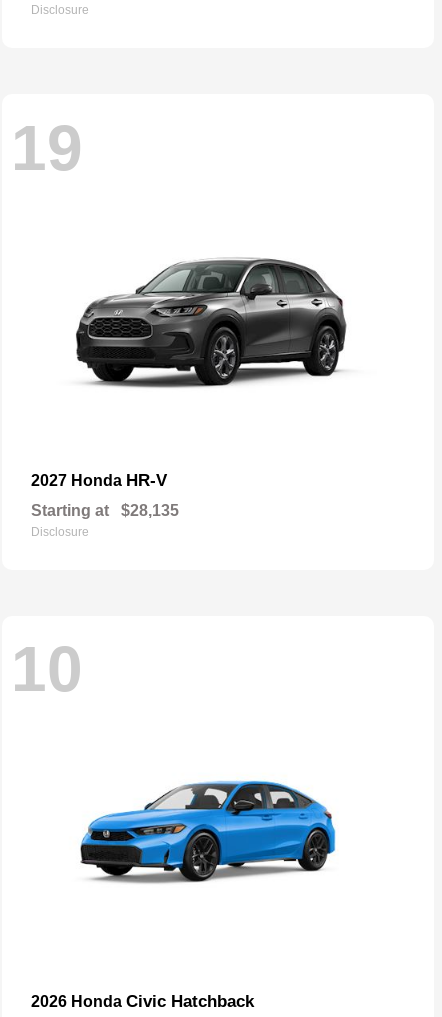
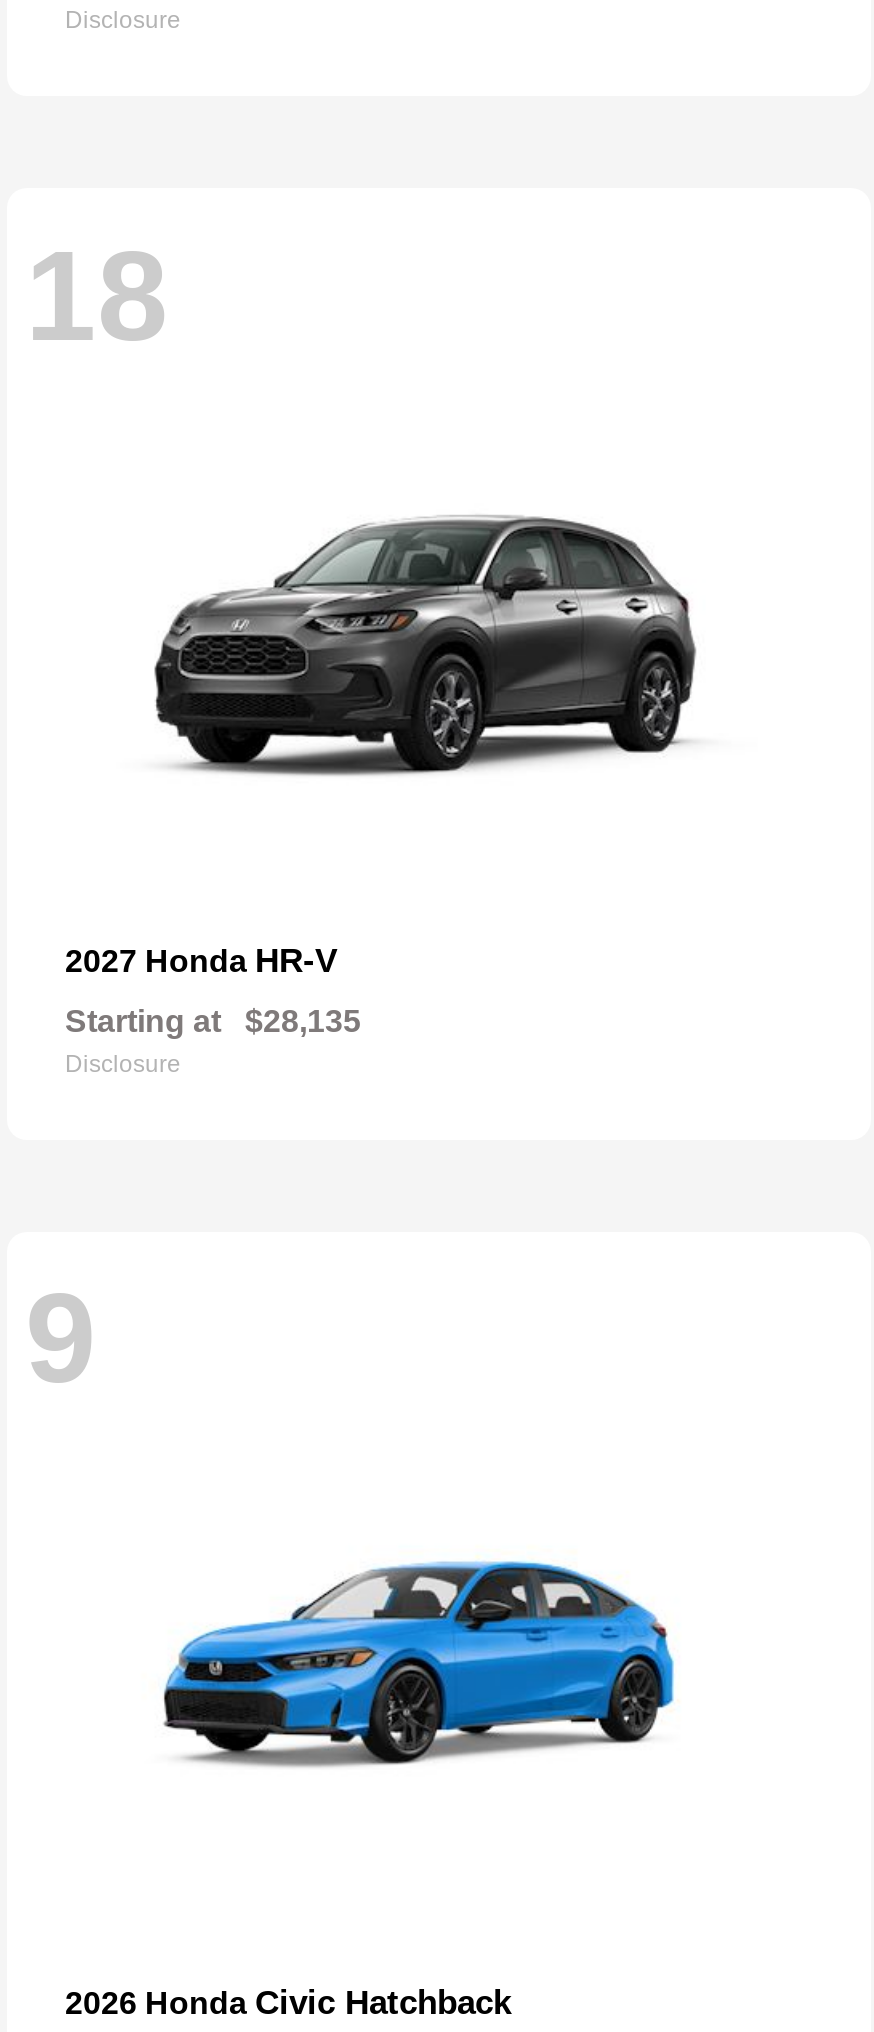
- 19
+ 18

- 10
+ 9
